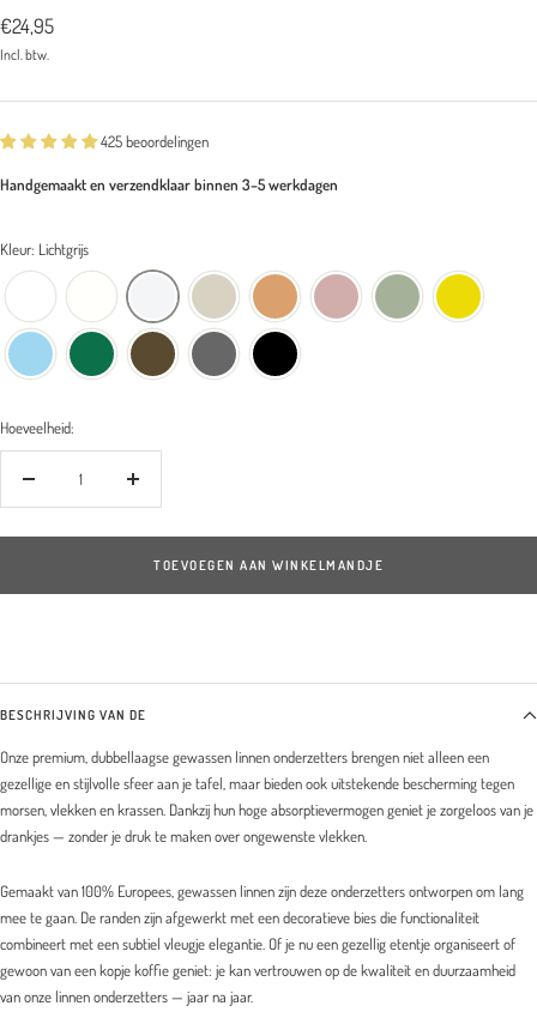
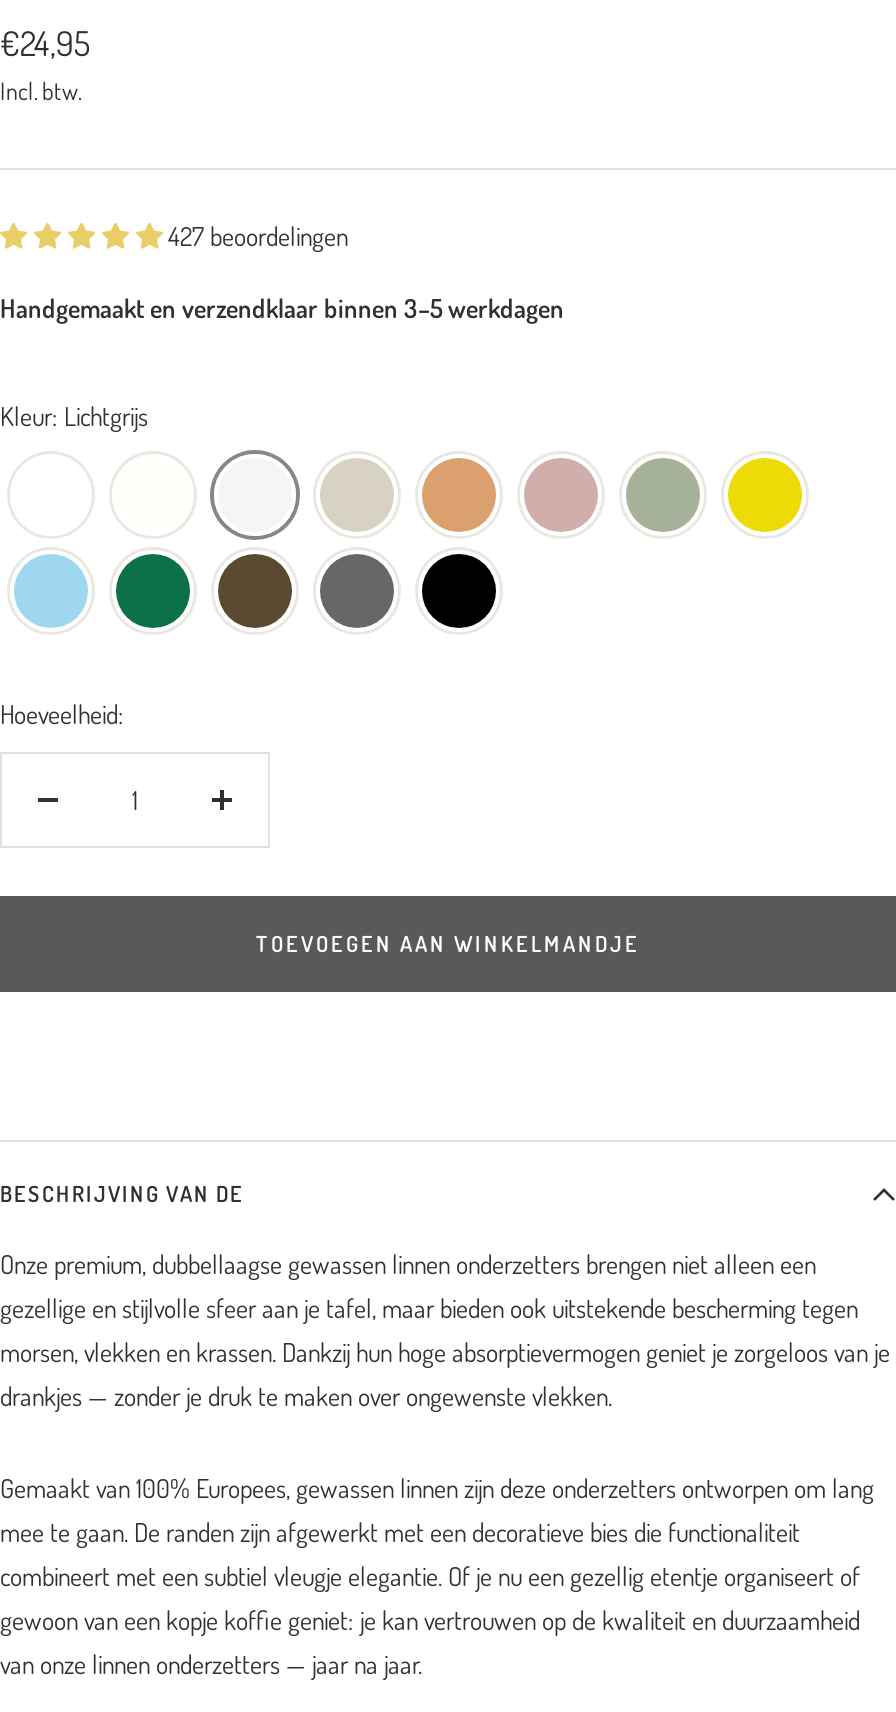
- 425 beoordelingen
+ 427 beoordelingen
